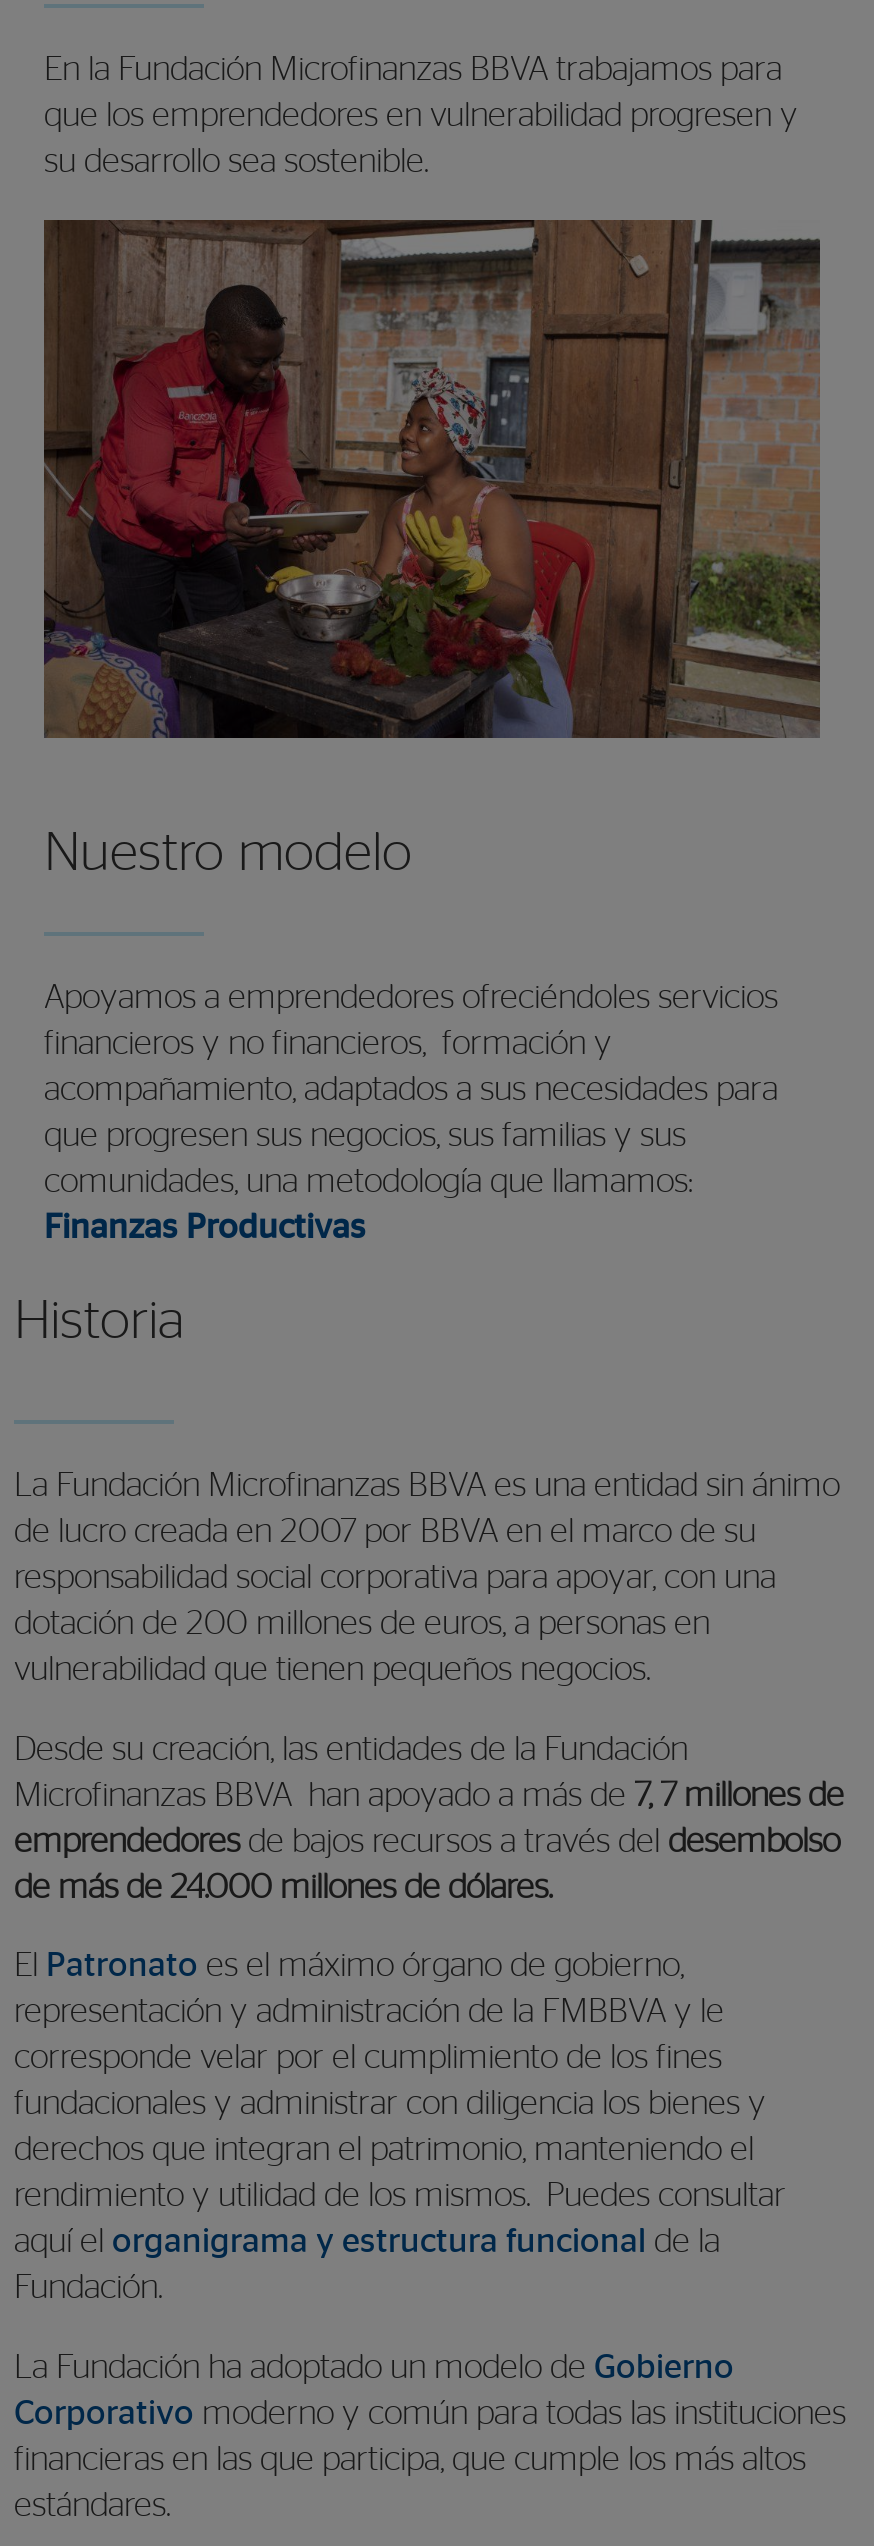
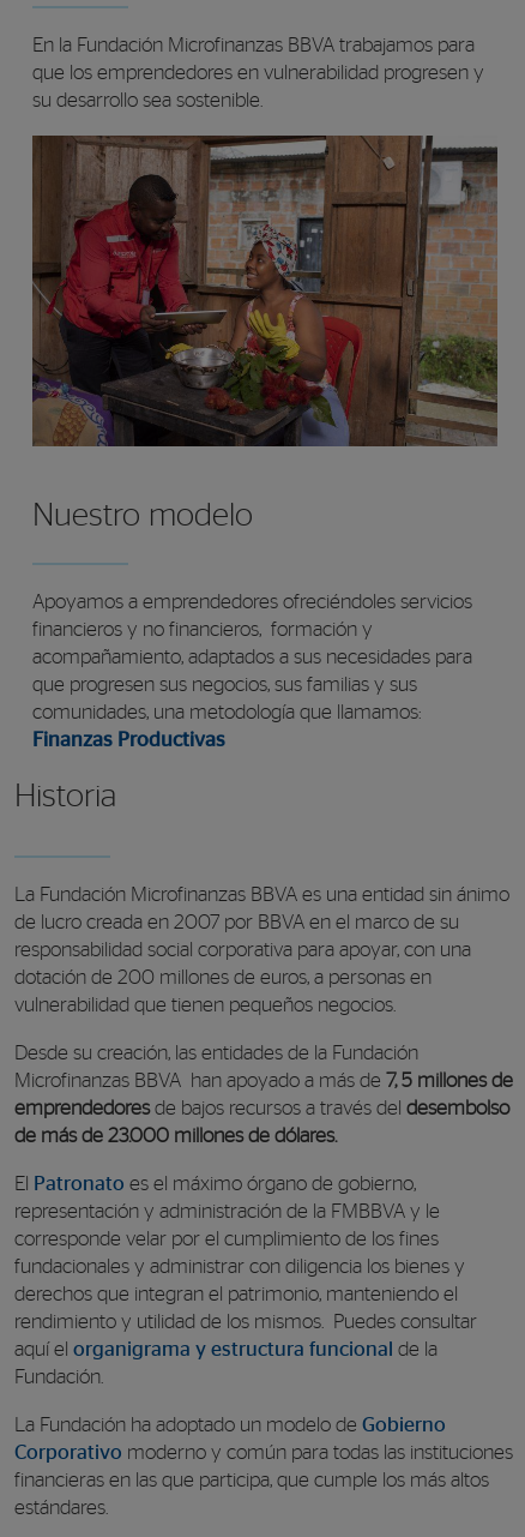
- Microfinanzas BBVA han apoyado a más de 7, 7 millones de
+ Microfinanzas BBVA han apoyado a más de 7, 5 millones de

- de más de 24.000 millones de dólares.
+ de más de 23.000 millones de dólares.
